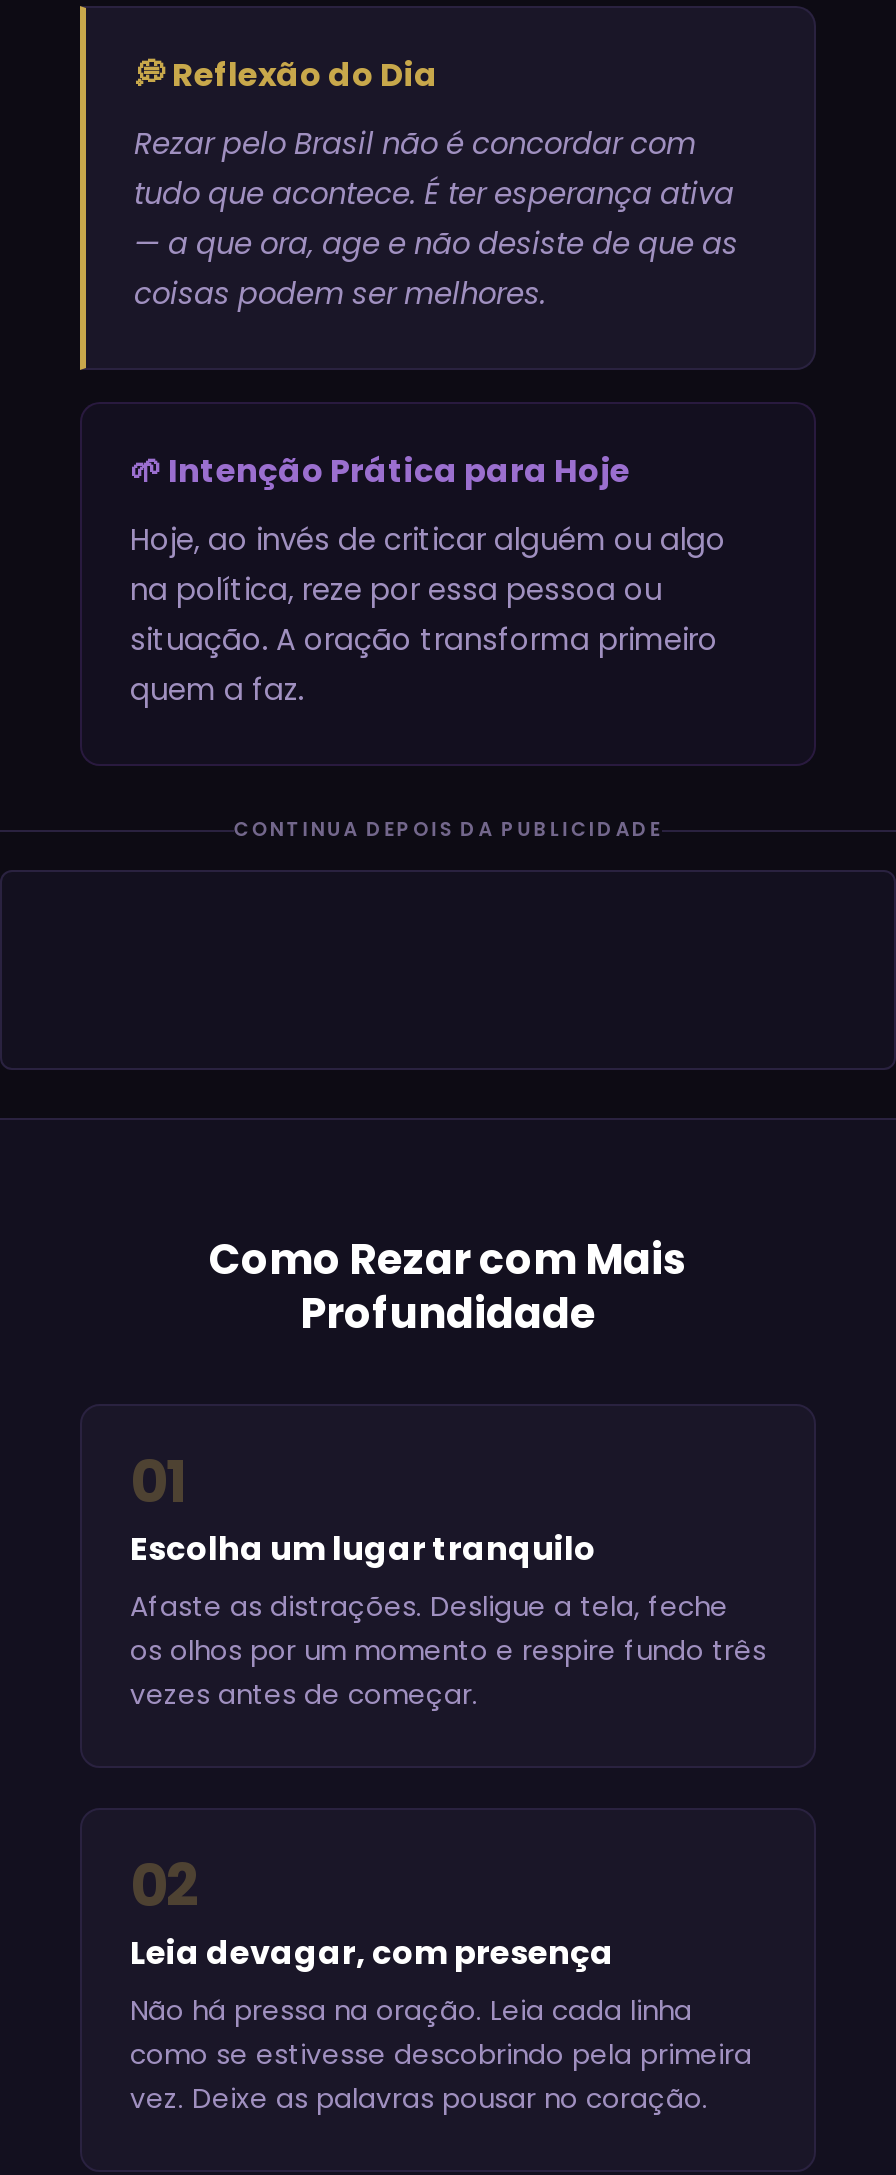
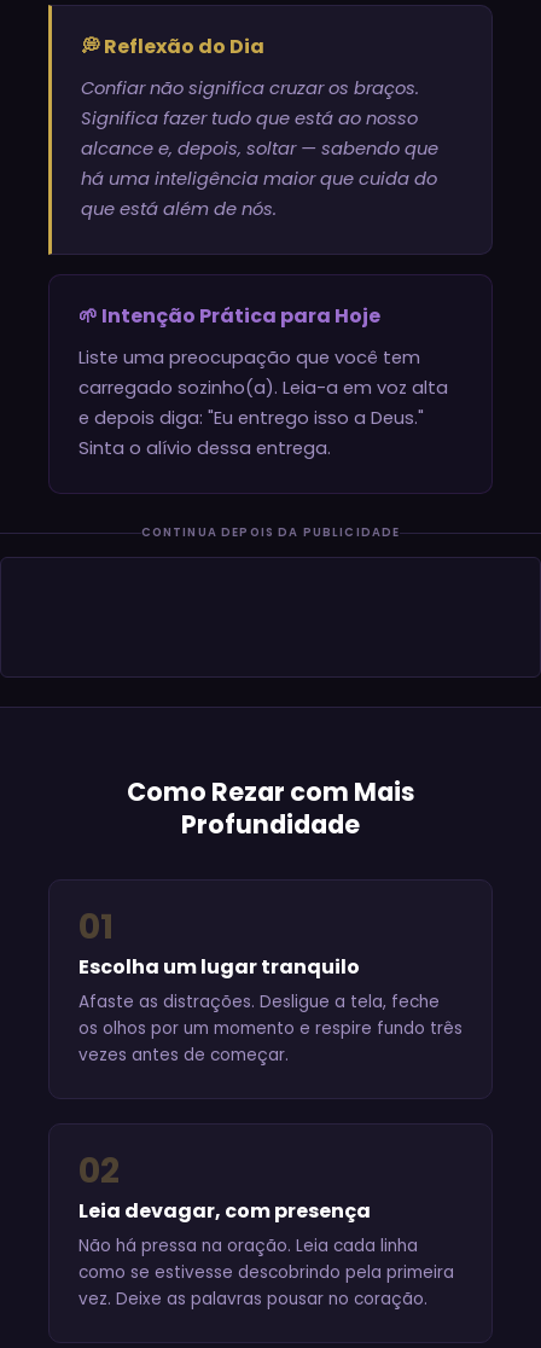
- Rezar pelo Brasil não é concordar com
- tudo que acontece. É ter esperança ativa
- — a que ora, age e não desiste de que as
- coisas podem ser melhores.
+ Confiar não significa cruzar os braços.
+ Significa fazer tudo que está ao nosso
+ alcance e, depois, soltar — sabendo que
+ há uma inteligência maior que cuida do
+ que está além de nós.

- Hoje, ao invés de criticar alguém ou algo
- na política, reze por essa pessoa ou
- situação. A oração transforma primeiro
- quem a faz.
+ Liste uma preocupação que você tem
+ carregado sozinho(a). Leia-a em voz alta
+ e depois diga: "Eu entrego isso a Deus."
+ Sinta o alívio dessa entrega.
